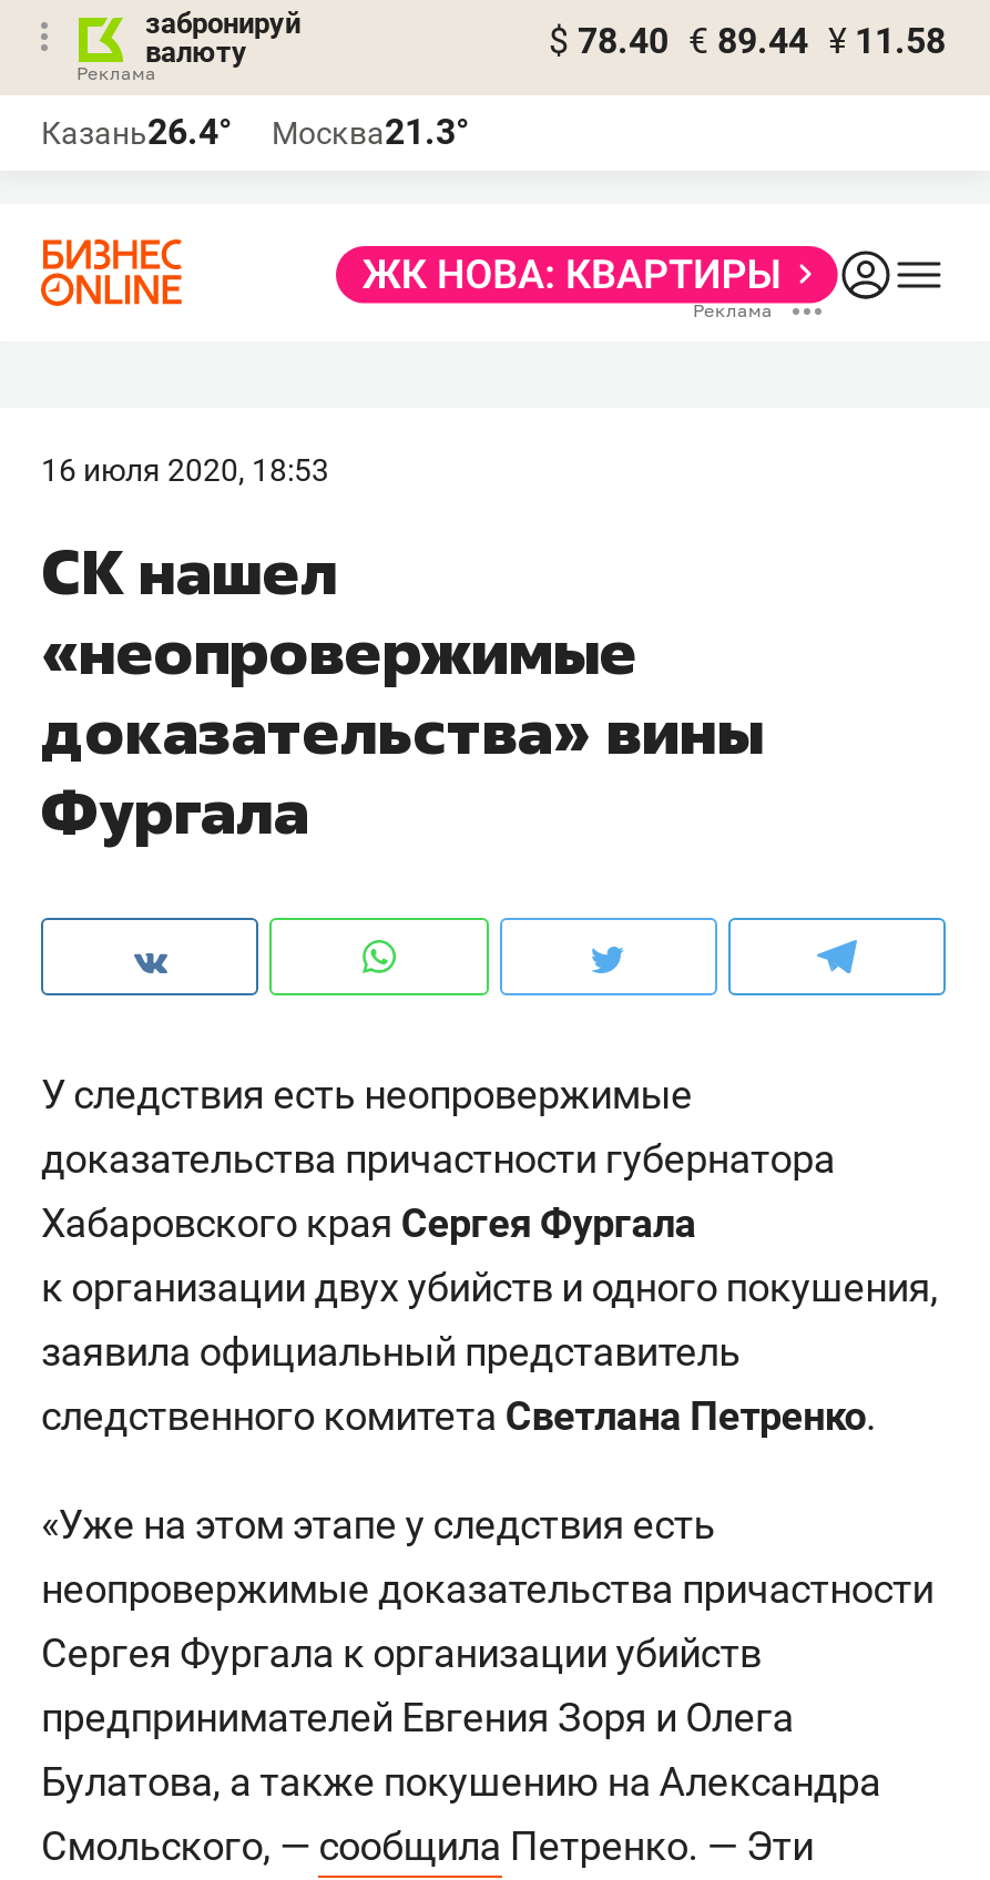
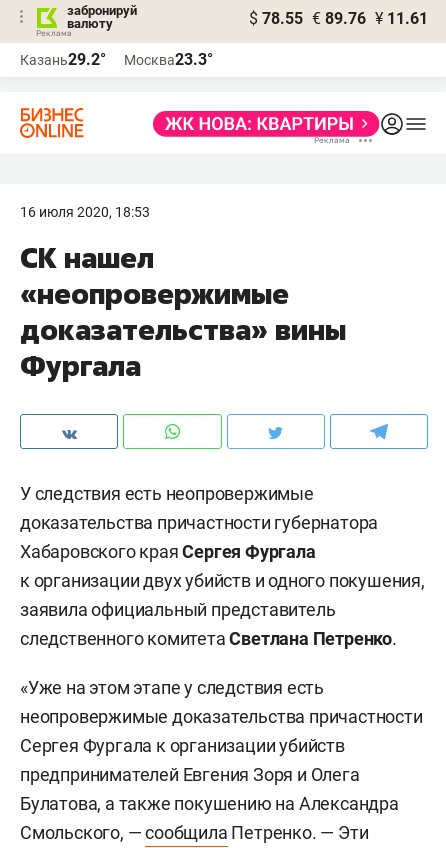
- $ 78.40 € 89.44 ¥ 11.58
+ $ 78.55 € 89.76 ¥ 11.61

- Казань26.4°
+ Казань29.2°

- Москва21.3°
+ Москва23.3°
